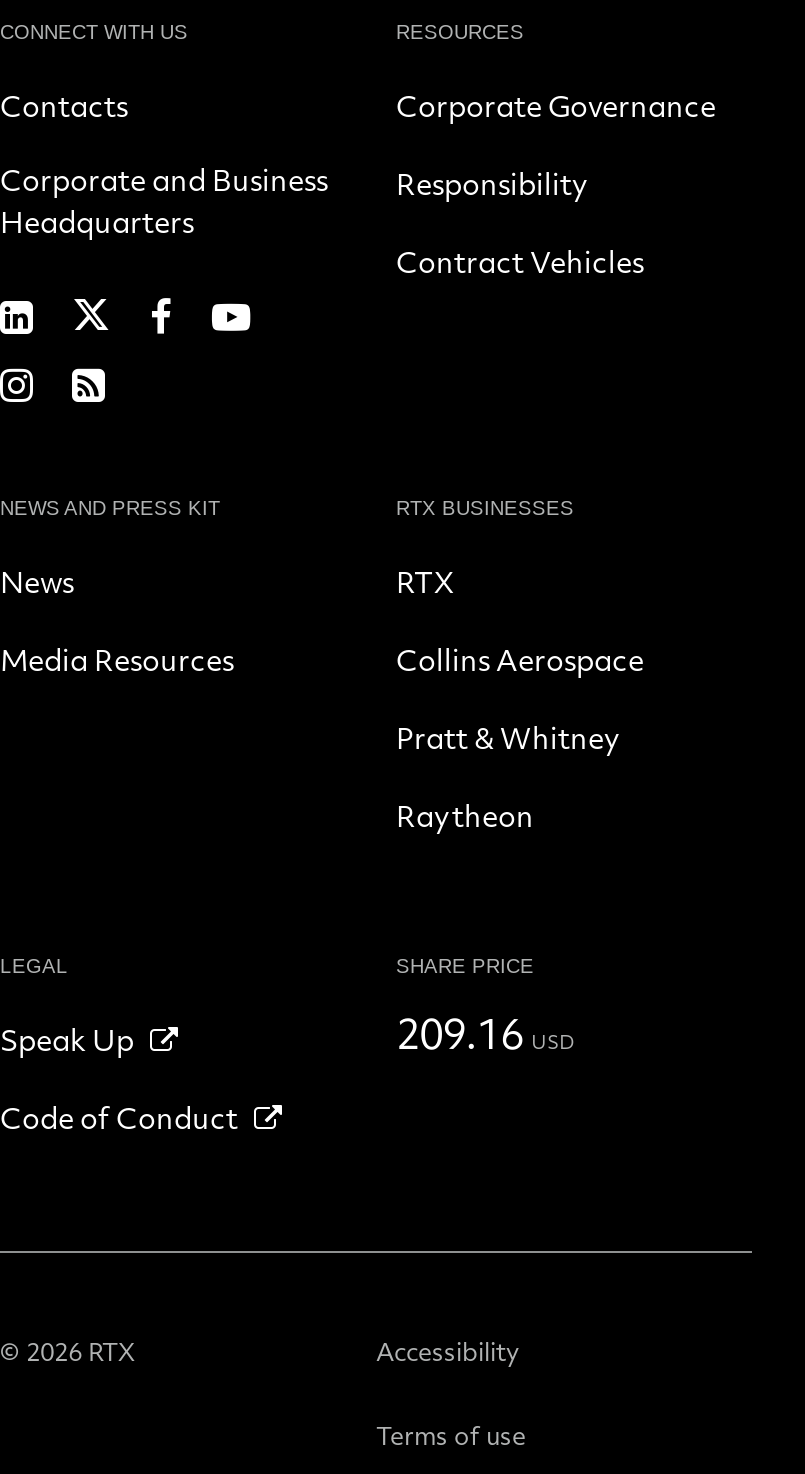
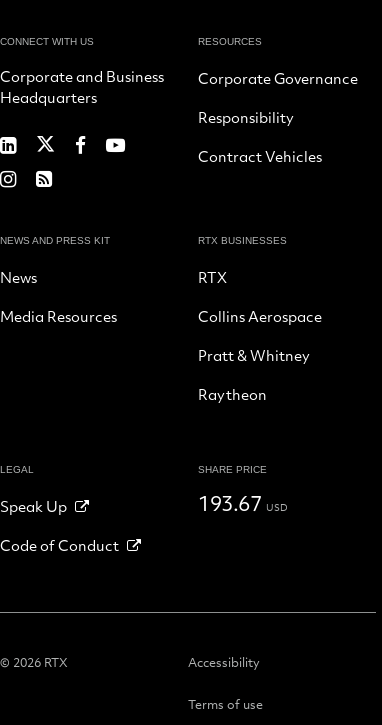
- Contacts

- 209.16 USD
+ 193.67 USD
